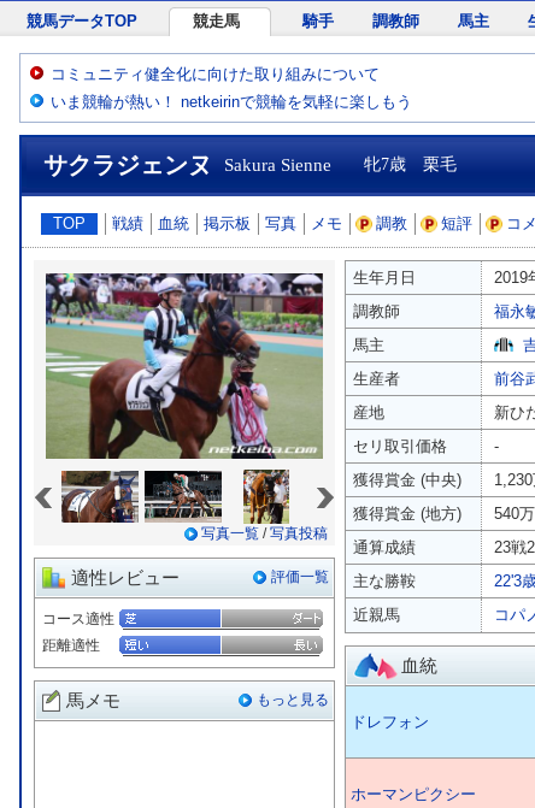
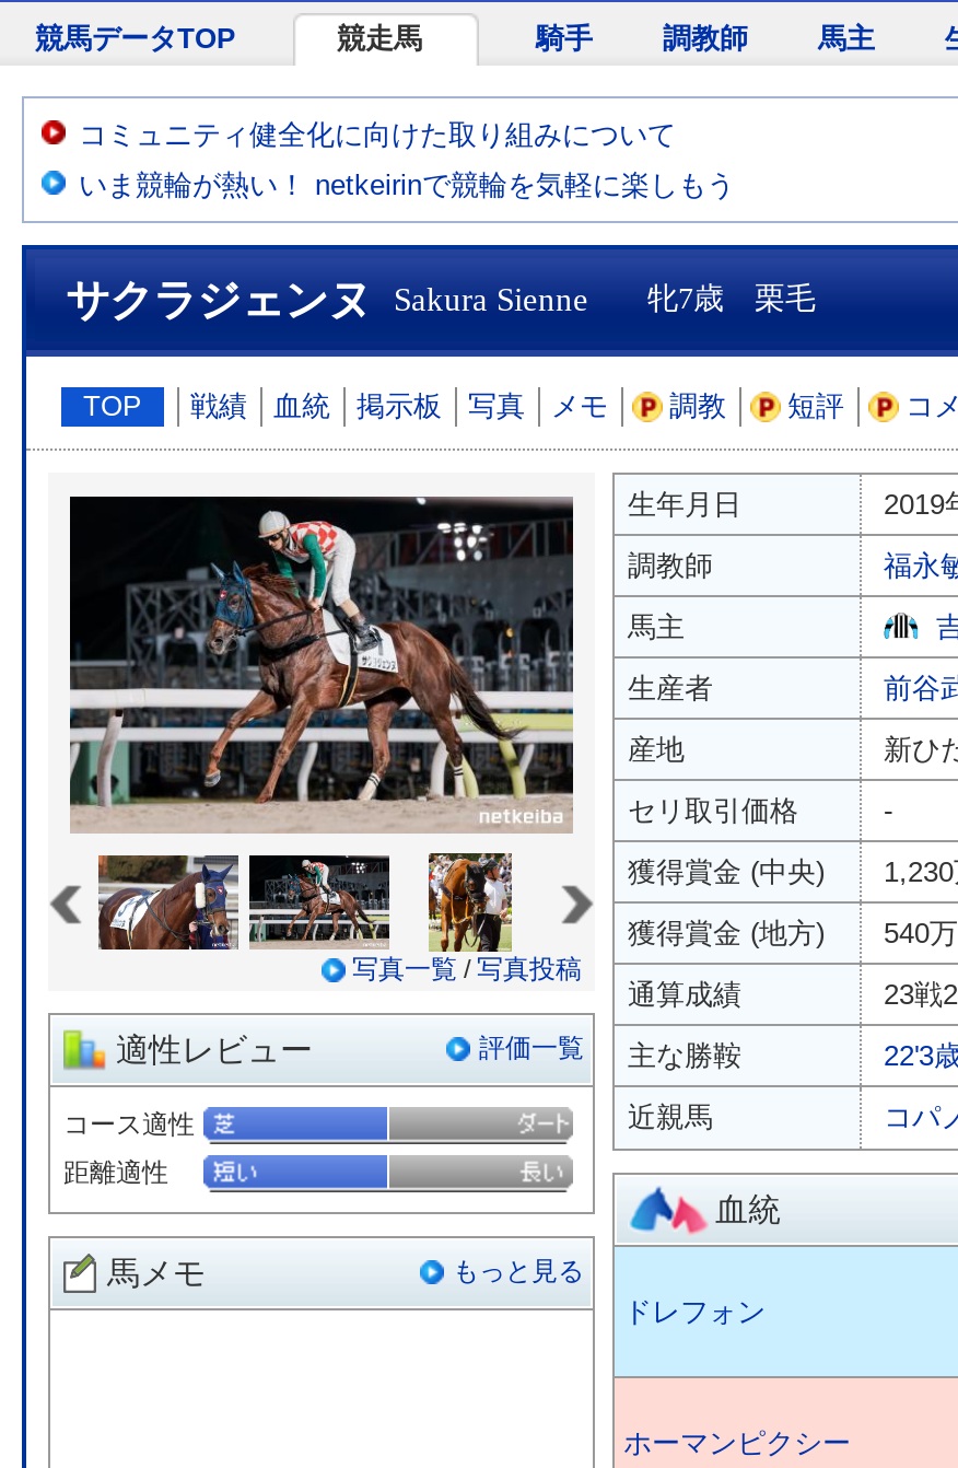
- [image]
+ [image]
